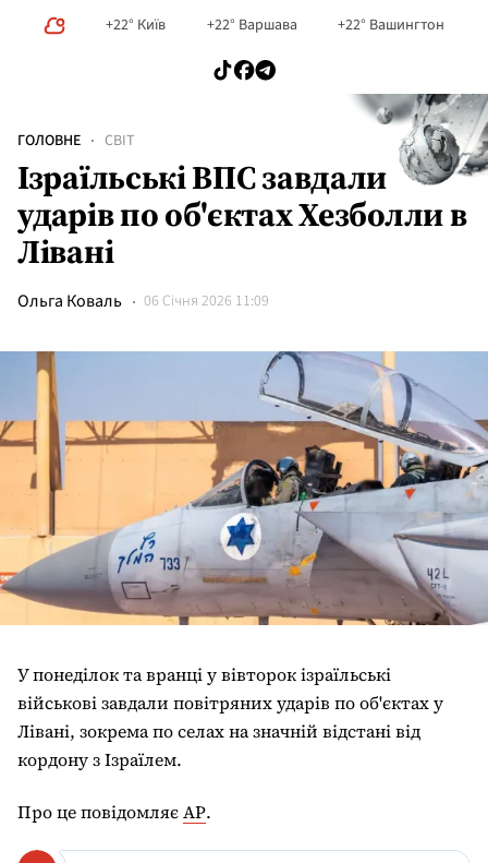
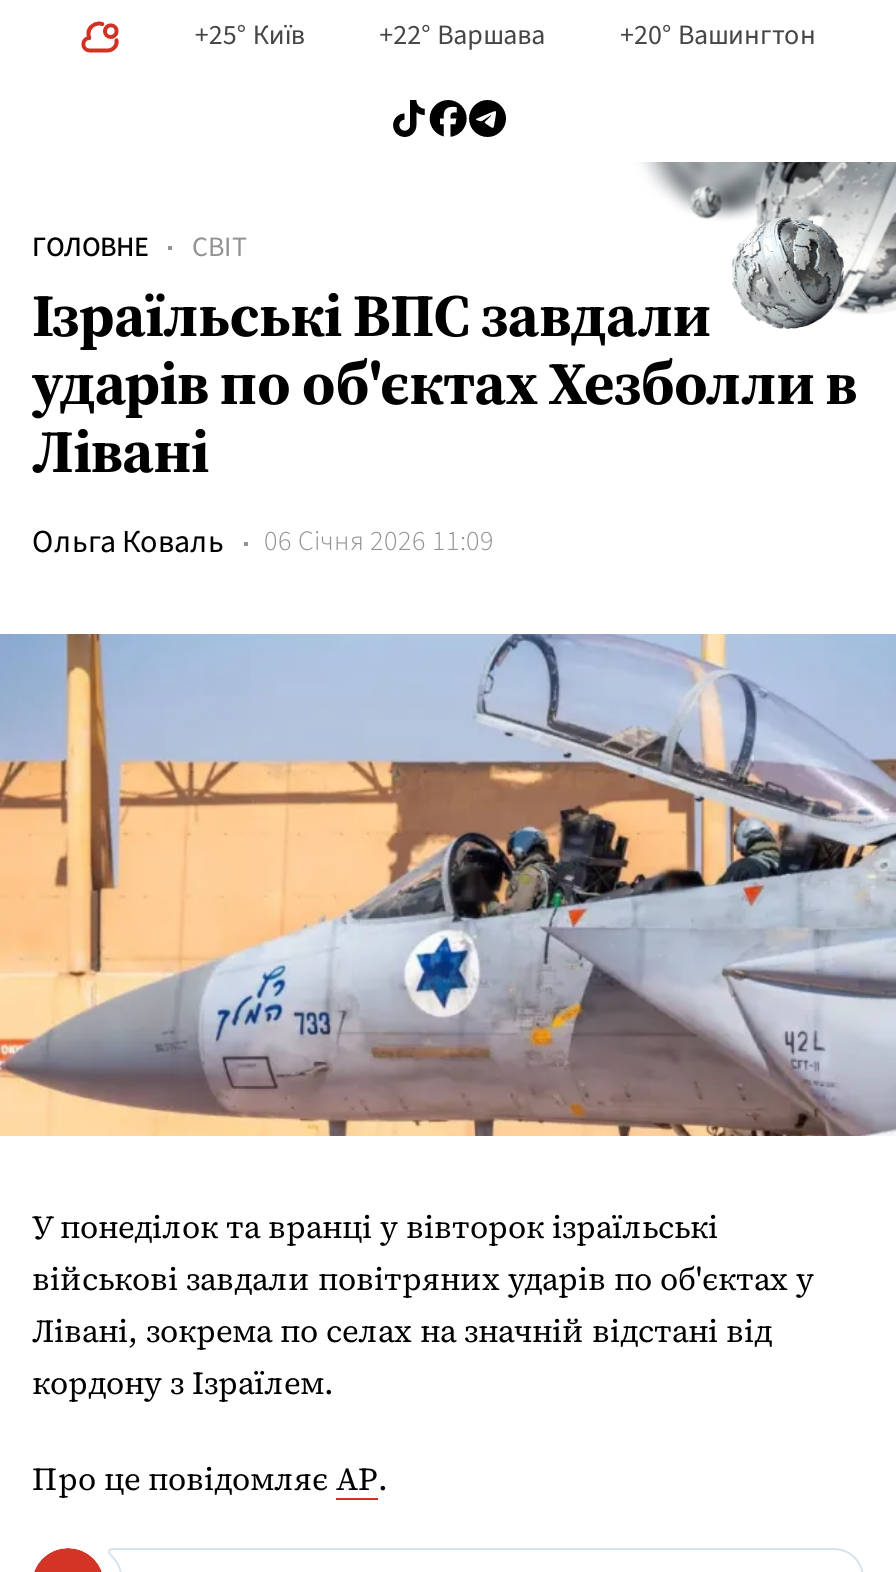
- +22° Київ
+ +25° Київ

- +22° Вашингтон
+ +20° Вашингтон
